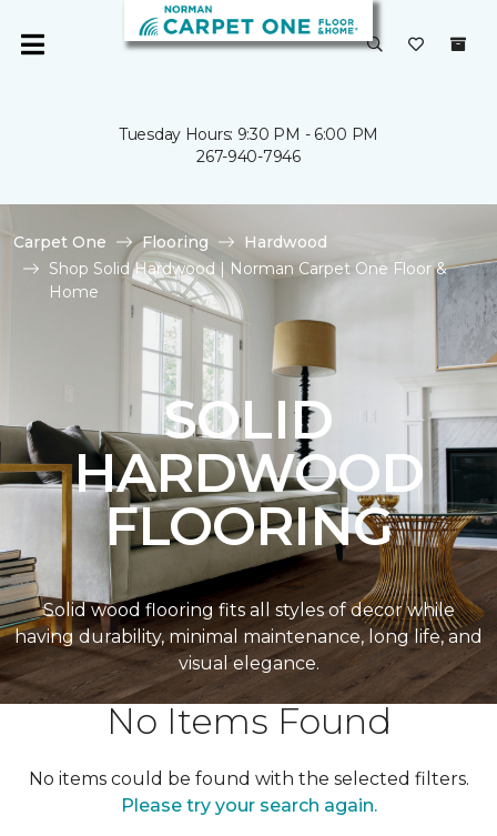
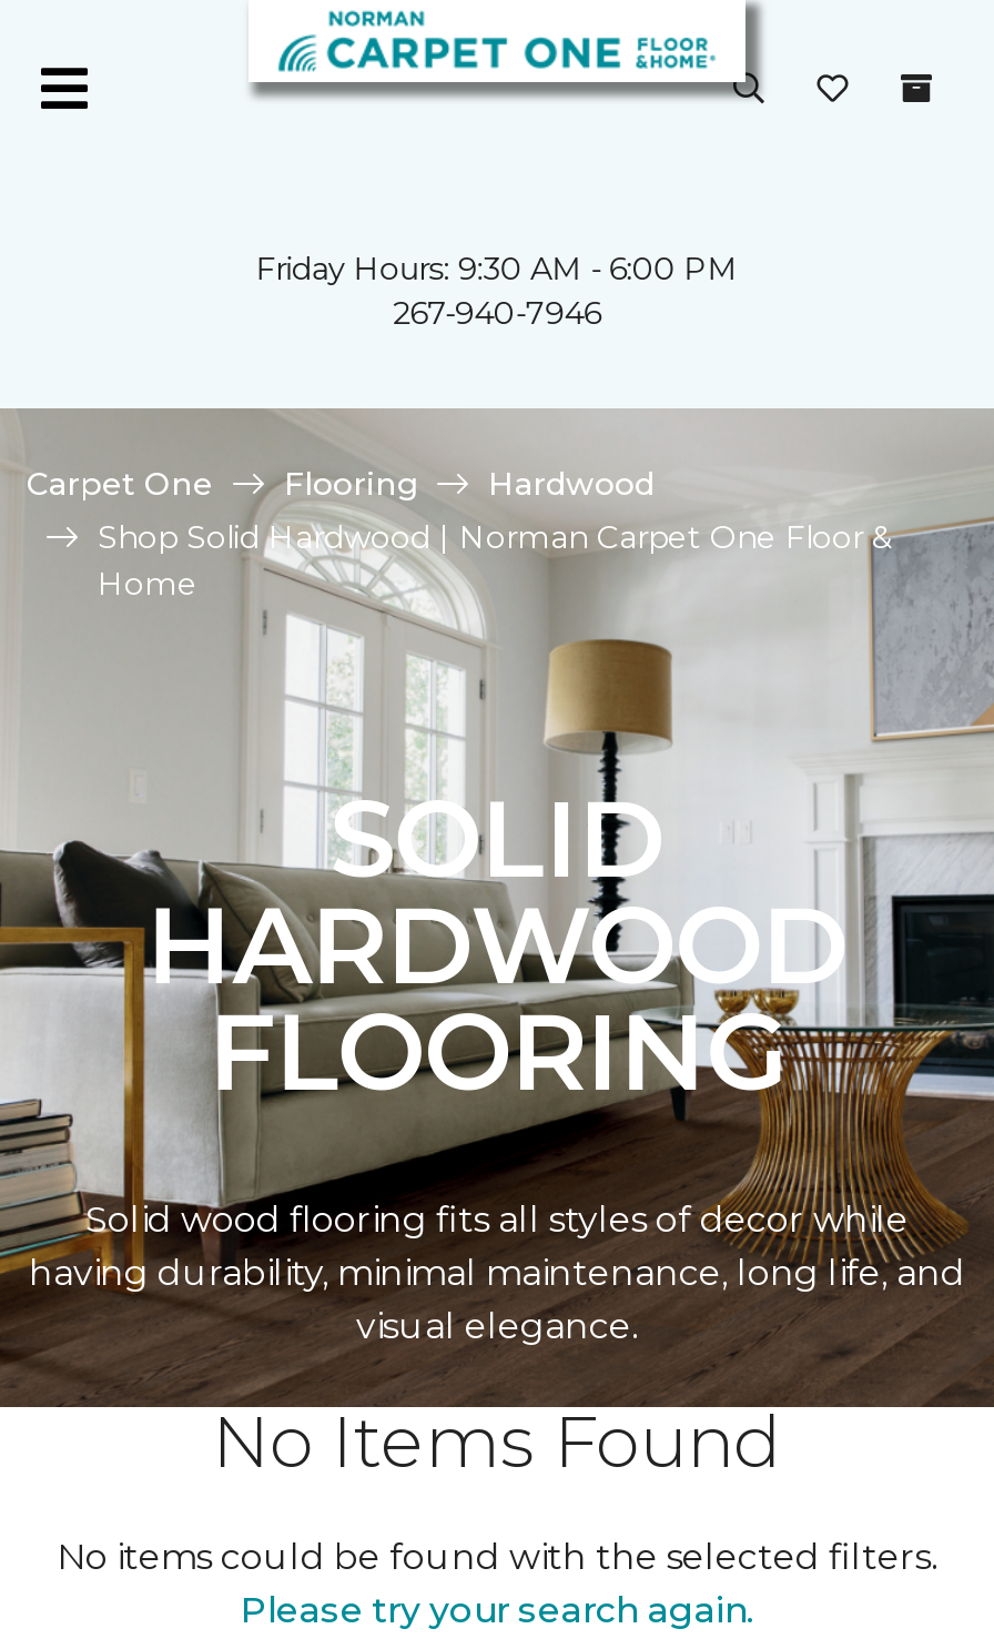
- Tuesday Hours: 9:30 PM - 6:00 PM
+ Friday Hours: 9:30 AM - 6:00 PM
